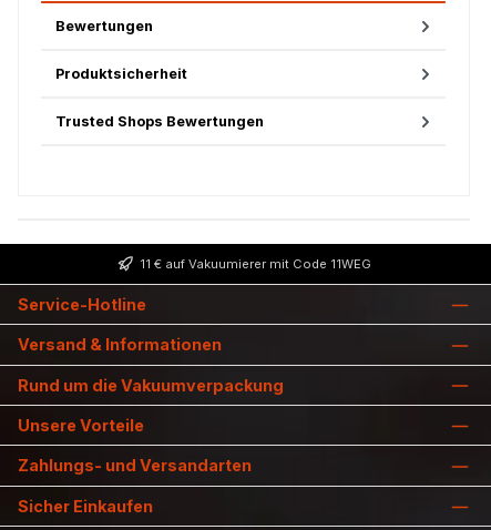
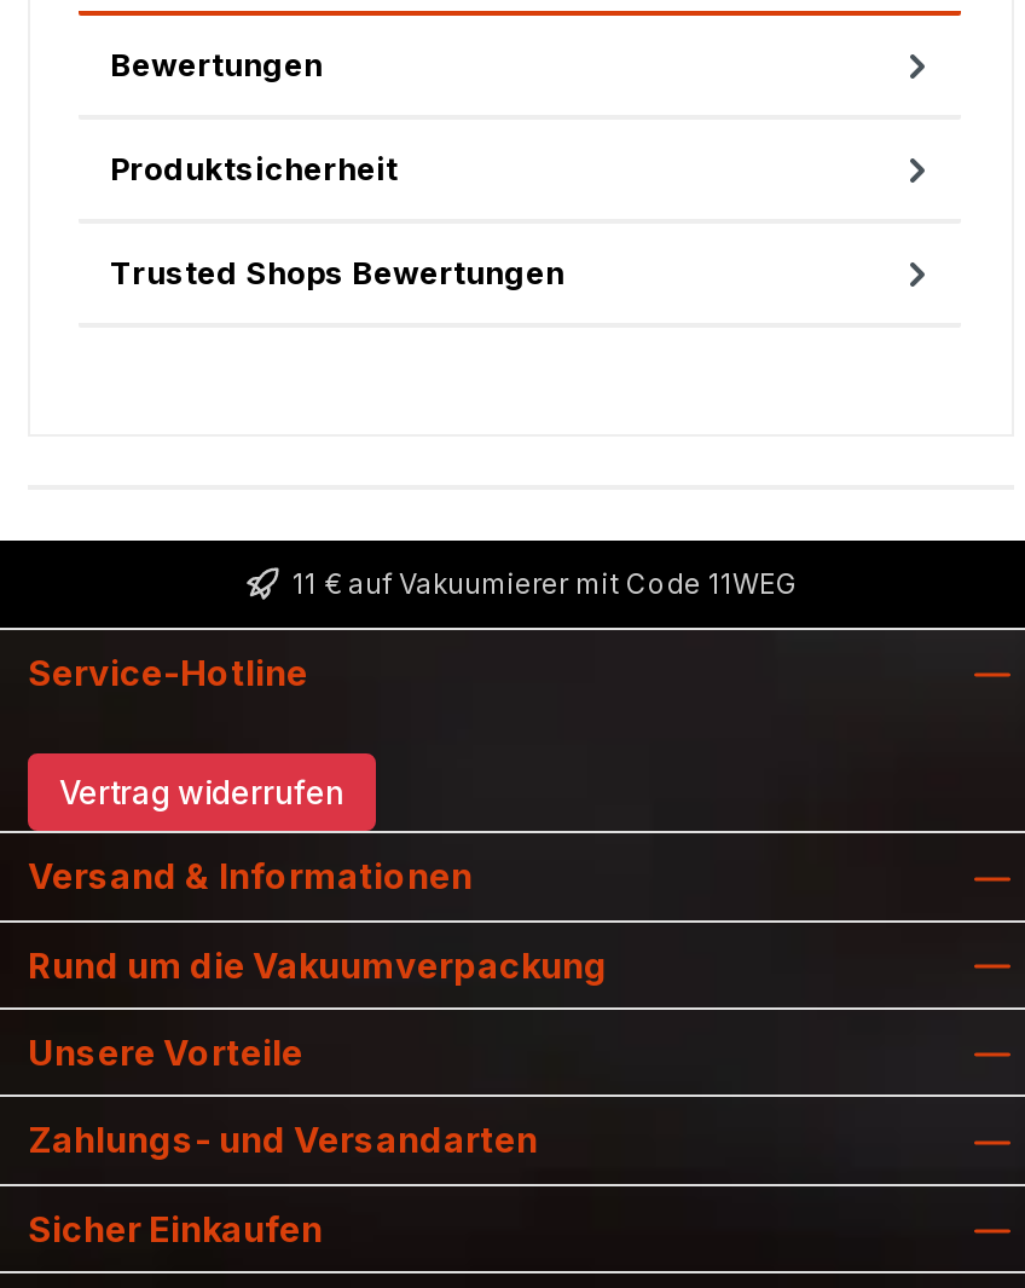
+ Vertrag widerrufen
